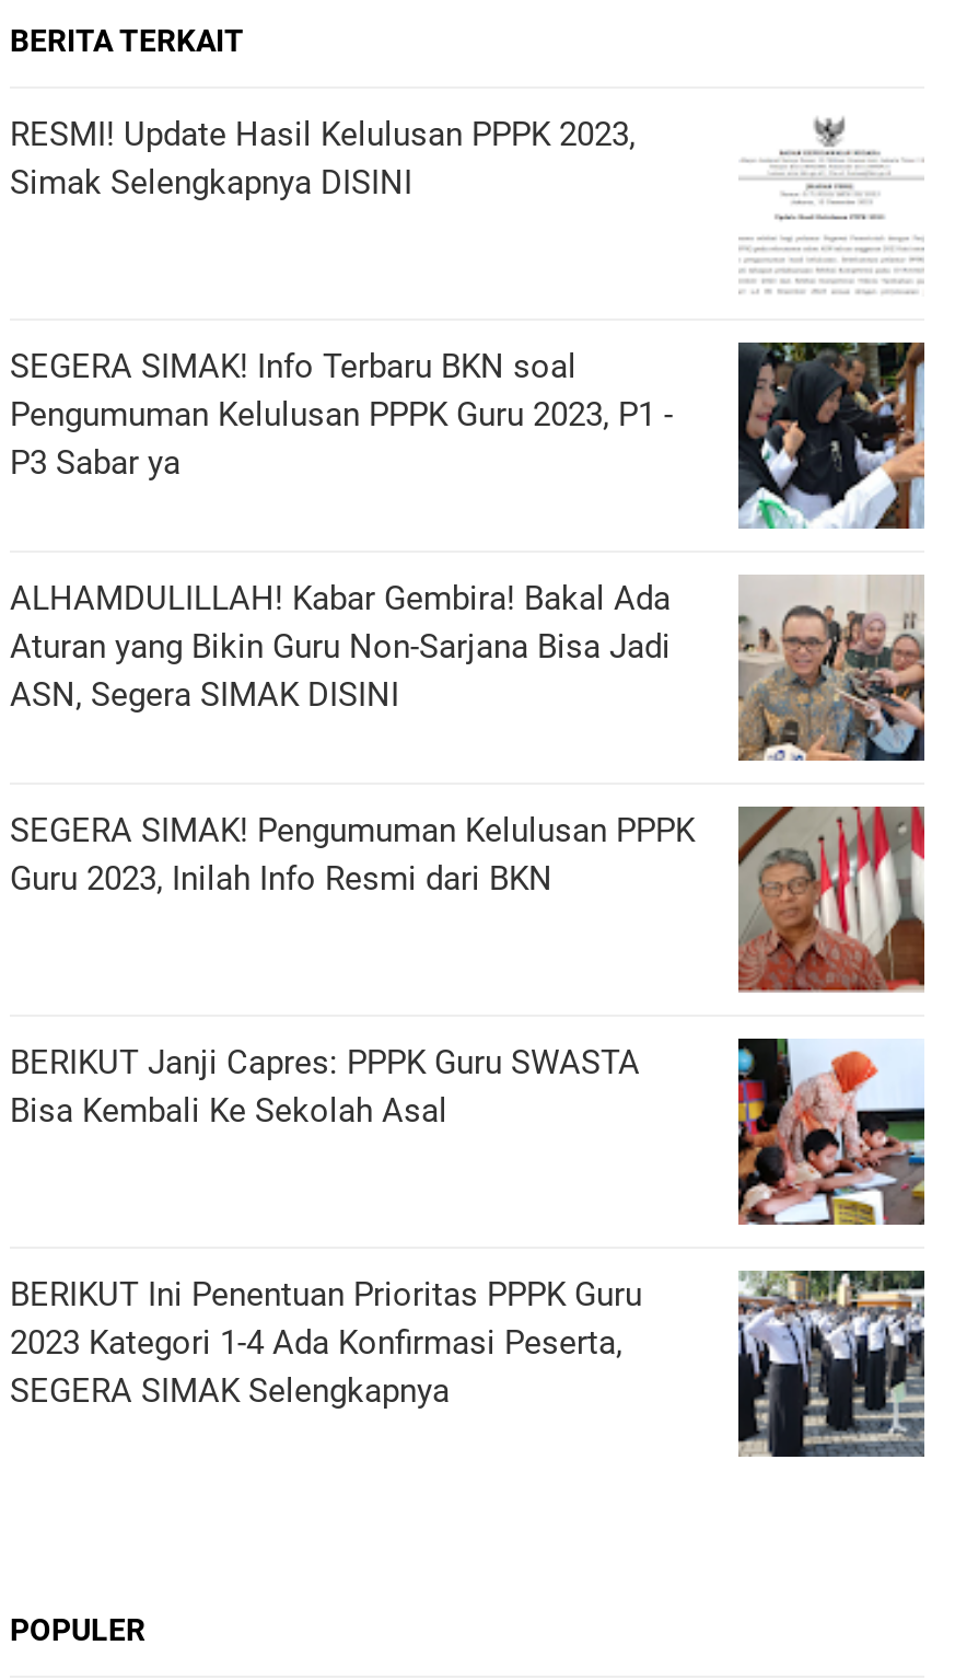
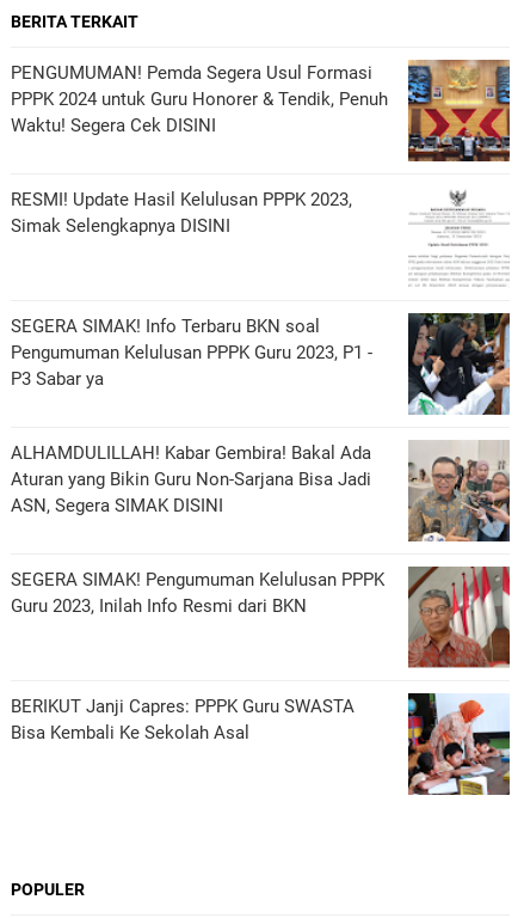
+ [image]
+ PENGUMUMAN! Pemda Segera Usul Formasi
+ PPPK 2024 untuk Guru Honorer & Tendik, Penuh
+ Waktu! Segera Cek DISINI

moved down: [image] | RESMI! Update Hasil Kelulusan PPPK 2023, | Simak Selengkapnya DISINI | ... | BERIKUT Janji Capres: PPPK Guru SWASTA | Bisa Kembali Ke Sekolah Asal

moved down: [image]

- BERIKUT Ini Penentuan Prioritas PPPK Guru
- 2023 Kategori 1-4 Ada Konfirmasi Peserta,
- SEGERA SIMAK Selengkapnya

- [image]
